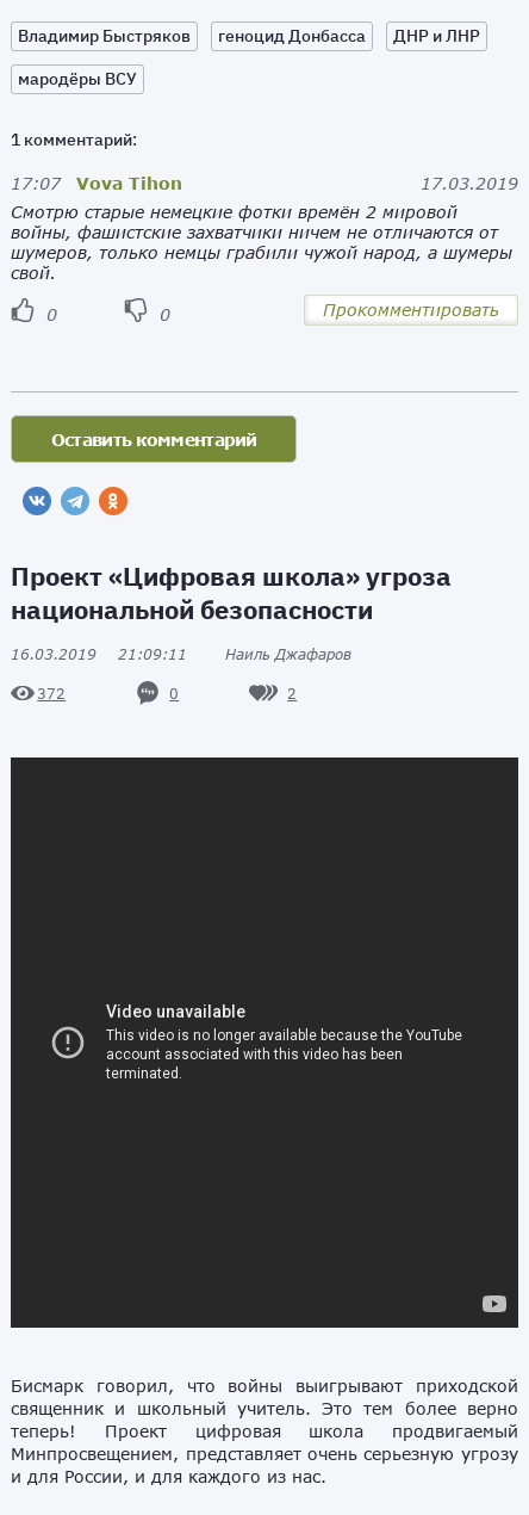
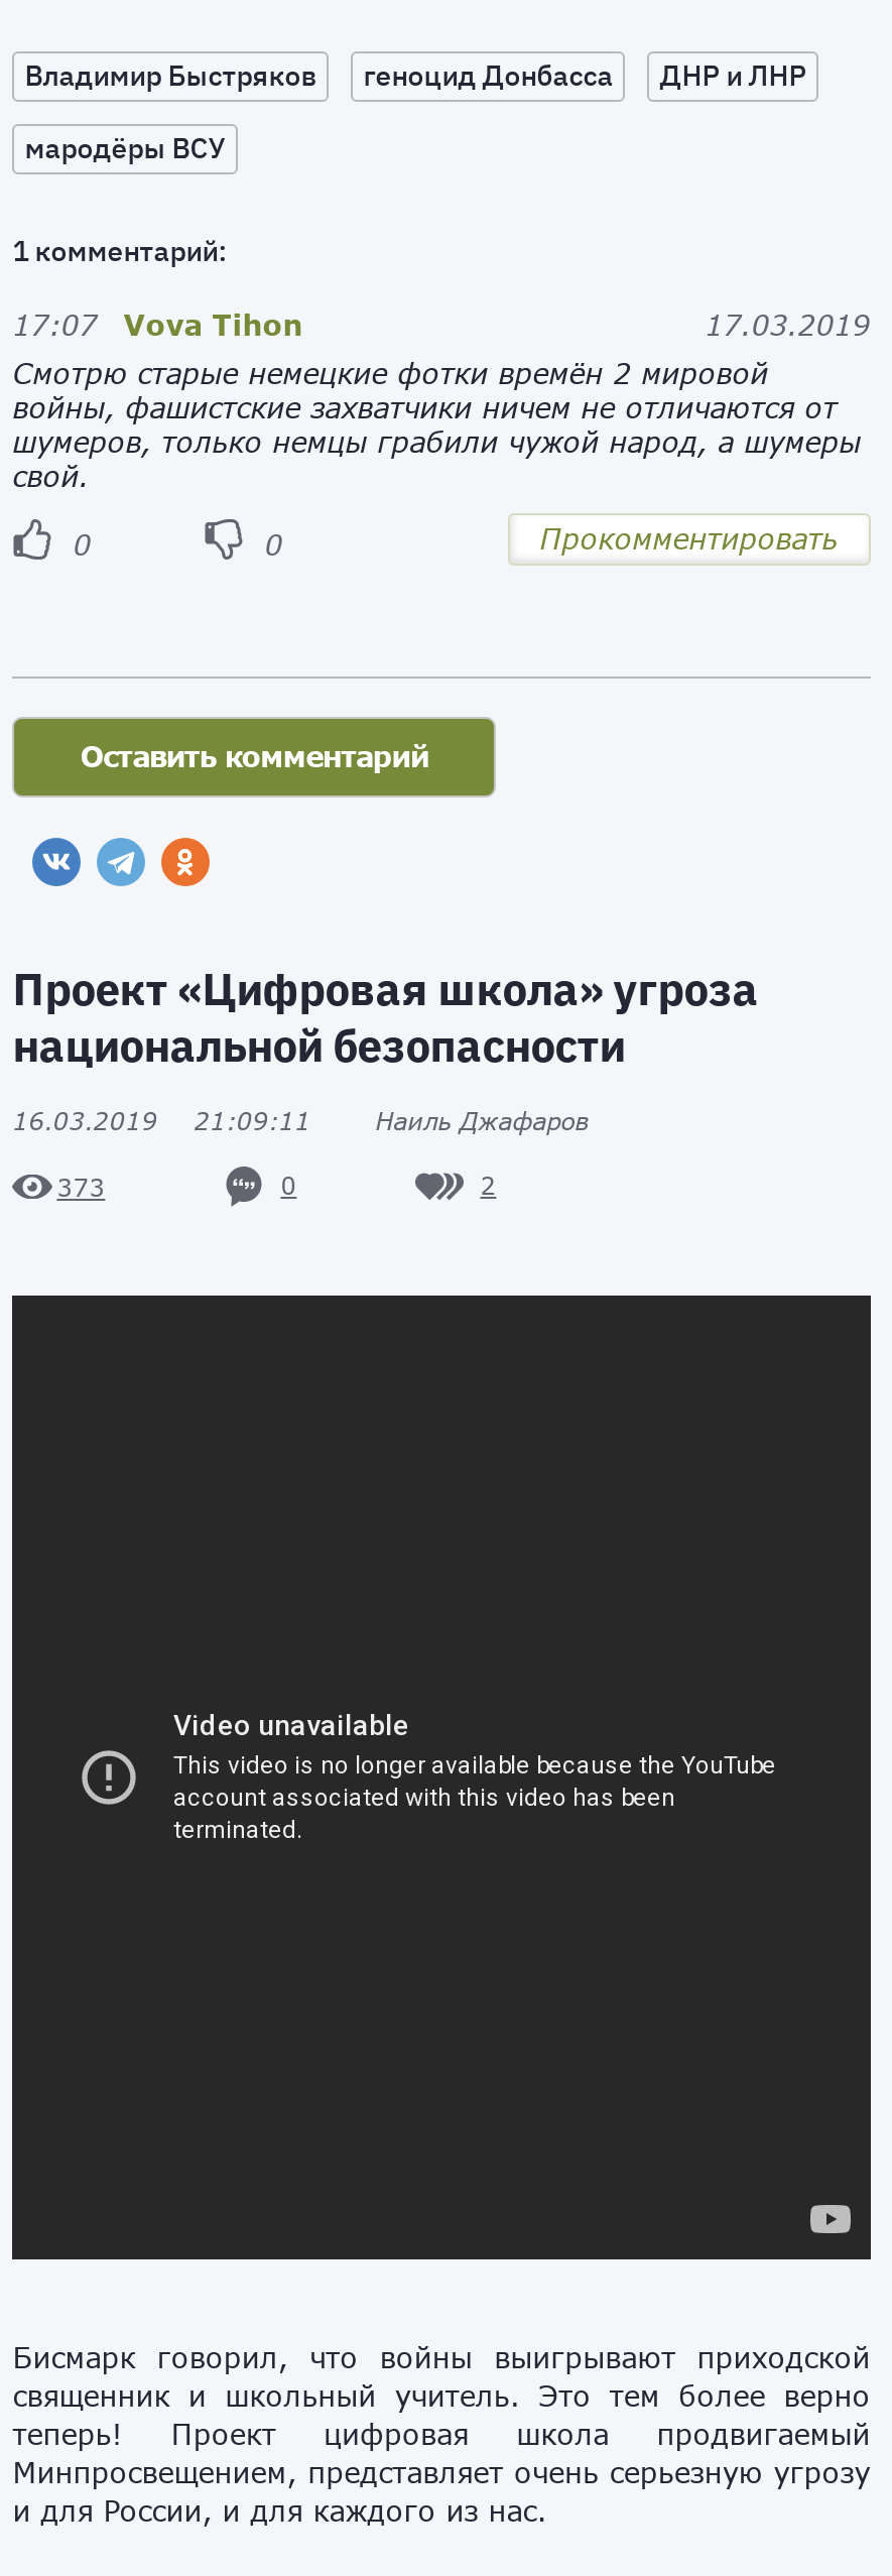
- 372
+ 373
